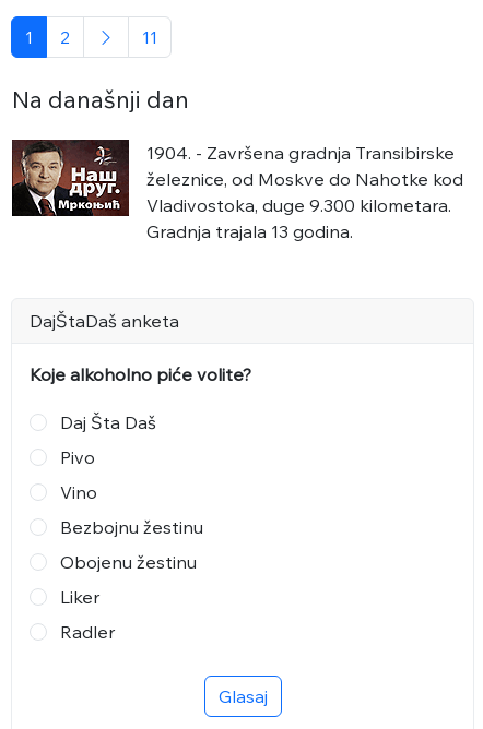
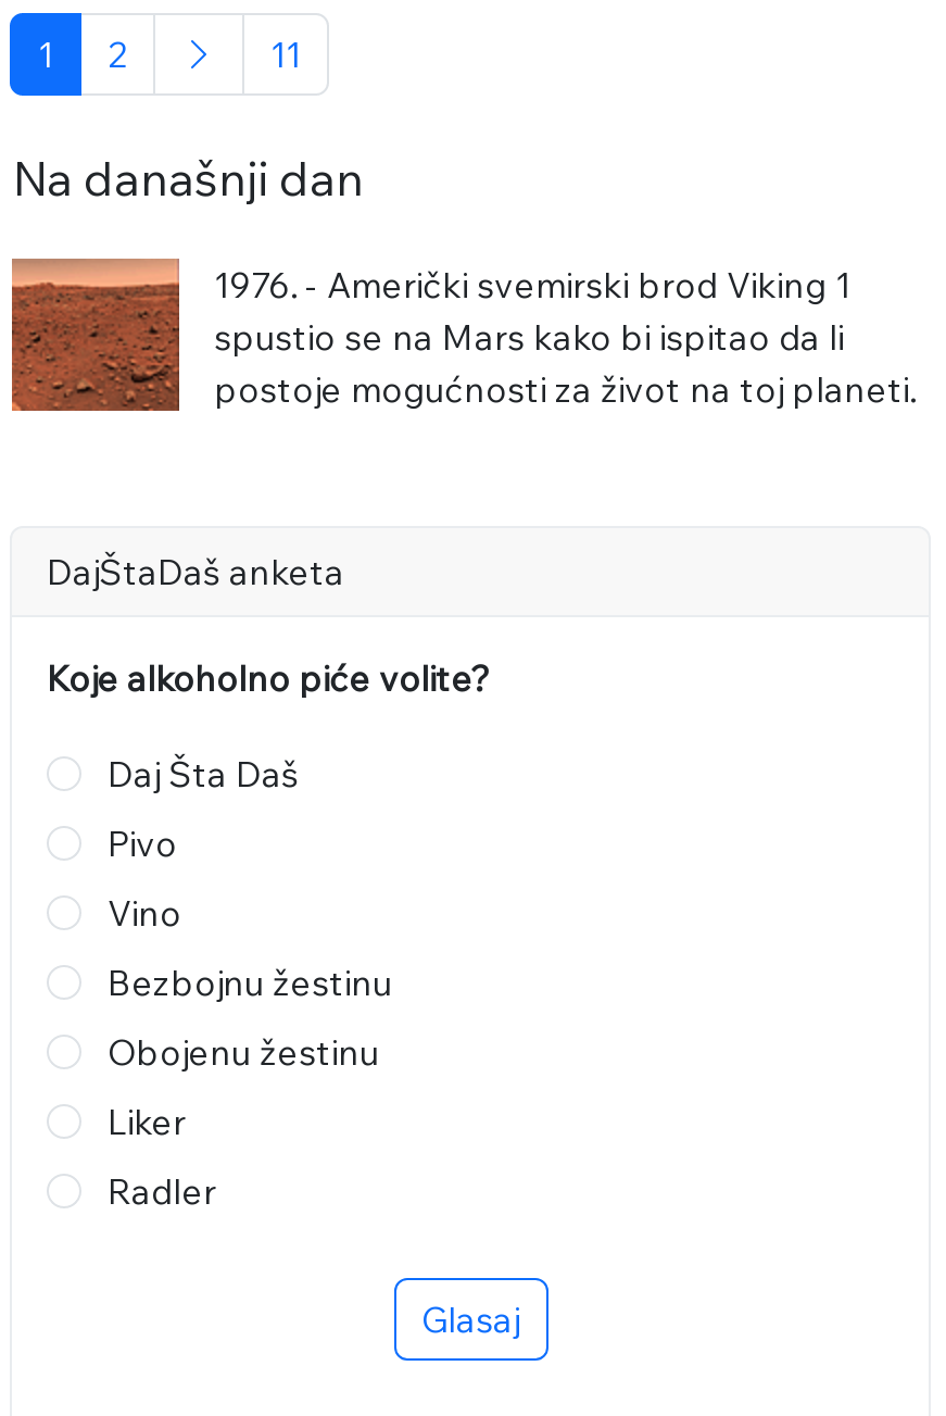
- [image]
+ [image]

- 1904. - Završena gradnja Transibirske
- železnice, od Moskve do Nahotke kod
- Vladivostoka, duge 9.300 kilometara.
- Gradnja trajala 13 godina.
+ 1976. - Američki svemirski brod Viking 1
+ spustio se na Mars kako bi ispitao da li
+ postoje mogućnosti za život na toj planeti.
